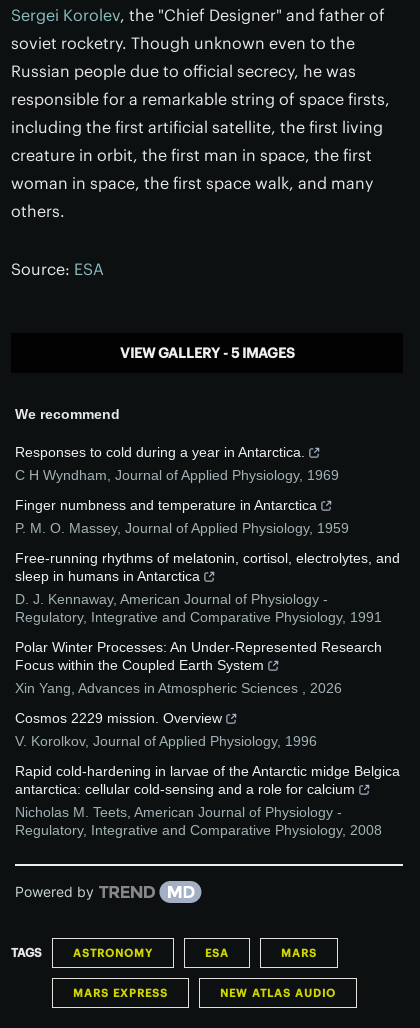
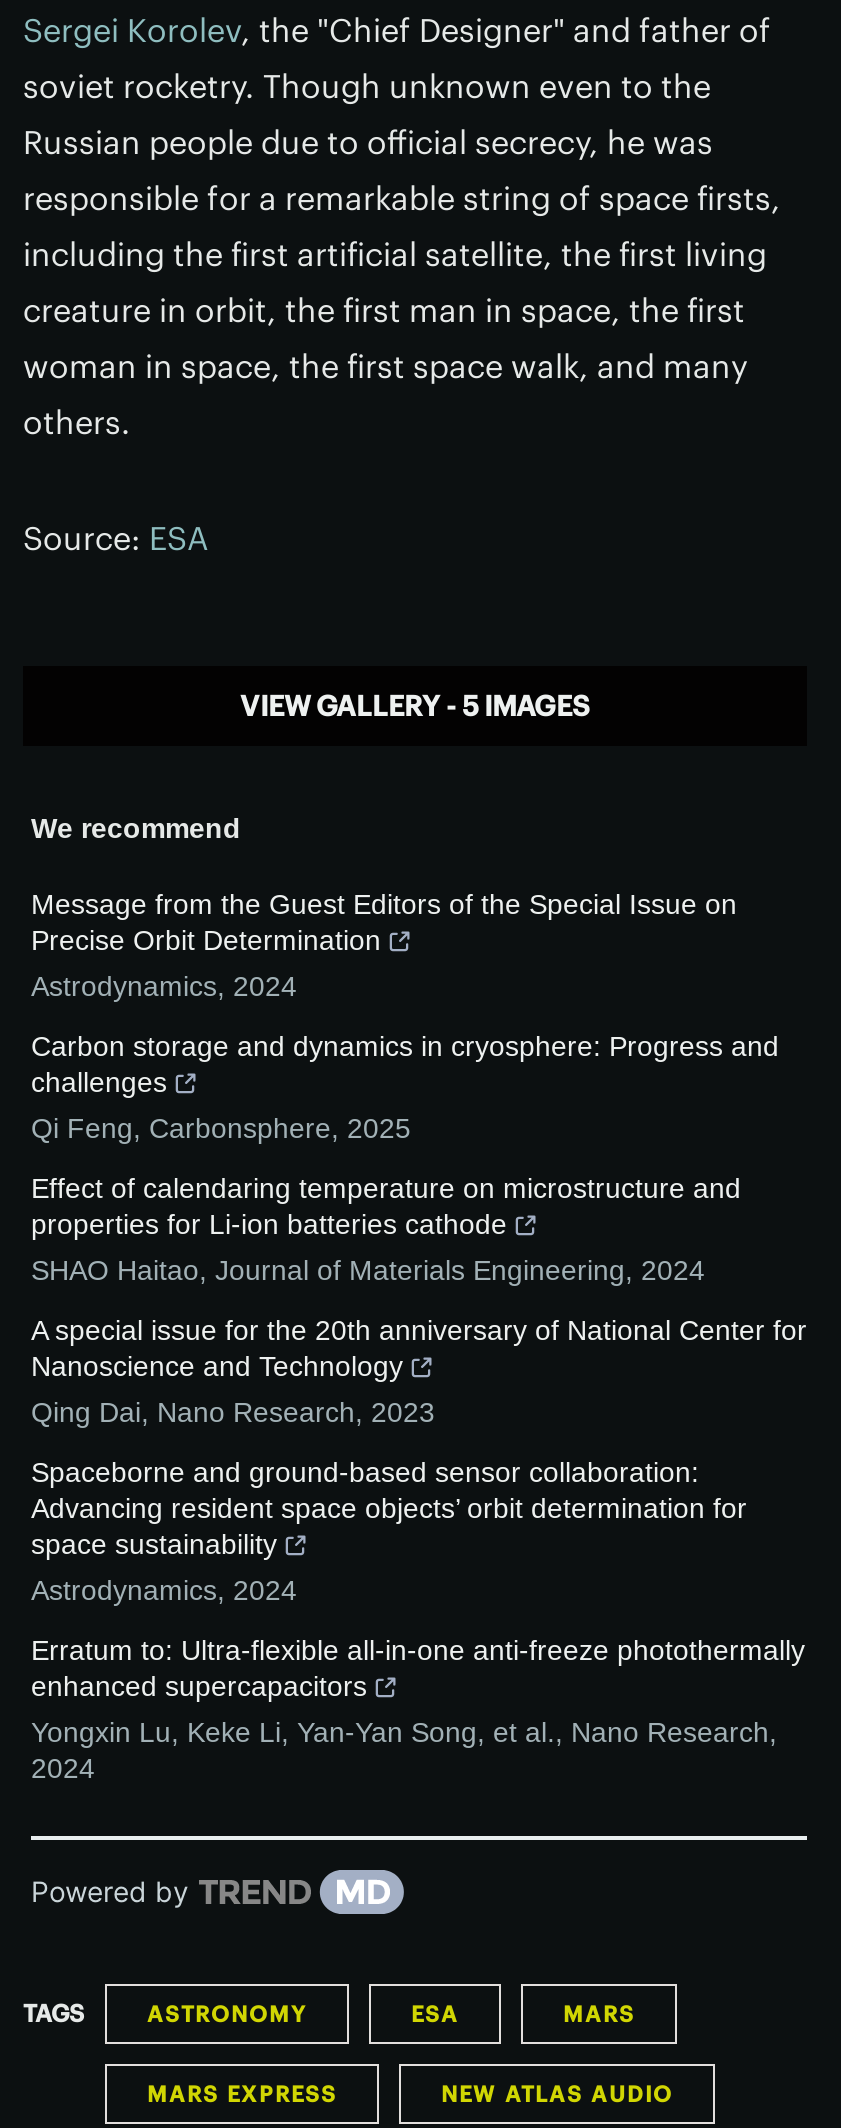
- Responses to cold during a year in Antarctica.
- C H Wyndham, Journal of Applied Physiology, 1969
+ Message from the Guest Editors of the Special Issue on
+ Precise Orbit Determination
+ Astrodynamics, 2024

- Finger numbness and temperature in Antarctica
- P. M. O. Massey, Journal of Applied Physiology, 1959
+ Carbon storage and dynamics in cryosphere: Progress and
+ challenges
+ Qi Feng, Carbonsphere, 2025

- Free-running rhythms of melatonin, cortisol, electrolytes, and
- sleep in humans in Antarctica
- D. J. Kennaway, American Journal of Physiology -
- Regulatory, Integrative and Comparative Physiology, 1991
+ Effect of calendaring temperature on microstructure and
+ properties for Li-ion batteries cathode
+ SHAO Haitao, Journal of Materials Engineering, 2024

- Polar Winter Processes: An Under-Represented Research
- Focus within the Coupled Earth System
- Xin Yang, Advances in Atmospheric Sciences, 2026
+ A special issue for the 20th anniversary of National Center for
+ Nanoscience and Technology
+ Qing Dai, Nano Research, 2023

- Cosmos 2229 mission. Overview
- V. Korolkov, Journal of Applied Physiology, 1996
+ Spaceborne and ground-based sensor collaboration:
+ Advancing resident space objects’ orbit determination for
+ space sustainability
+ Astrodynamics, 2024

- Rapid cold-hardening in larvae of the Antarctic midge Belgica
- antarctica: cellular cold-sensing and a role for calcium
- Nicholas M. Teets, American Journal of Physiology -
- Regulatory, Integrative and Comparative Physiology, 2008
+ Erratum to: Ultra-flexible all-in-one anti-freeze photothermally
+ enhanced supercapacitors
+ Yongxin Lu, Keke Li, Yan‐Yan Song, et al., Nano Research,
+ 2024
